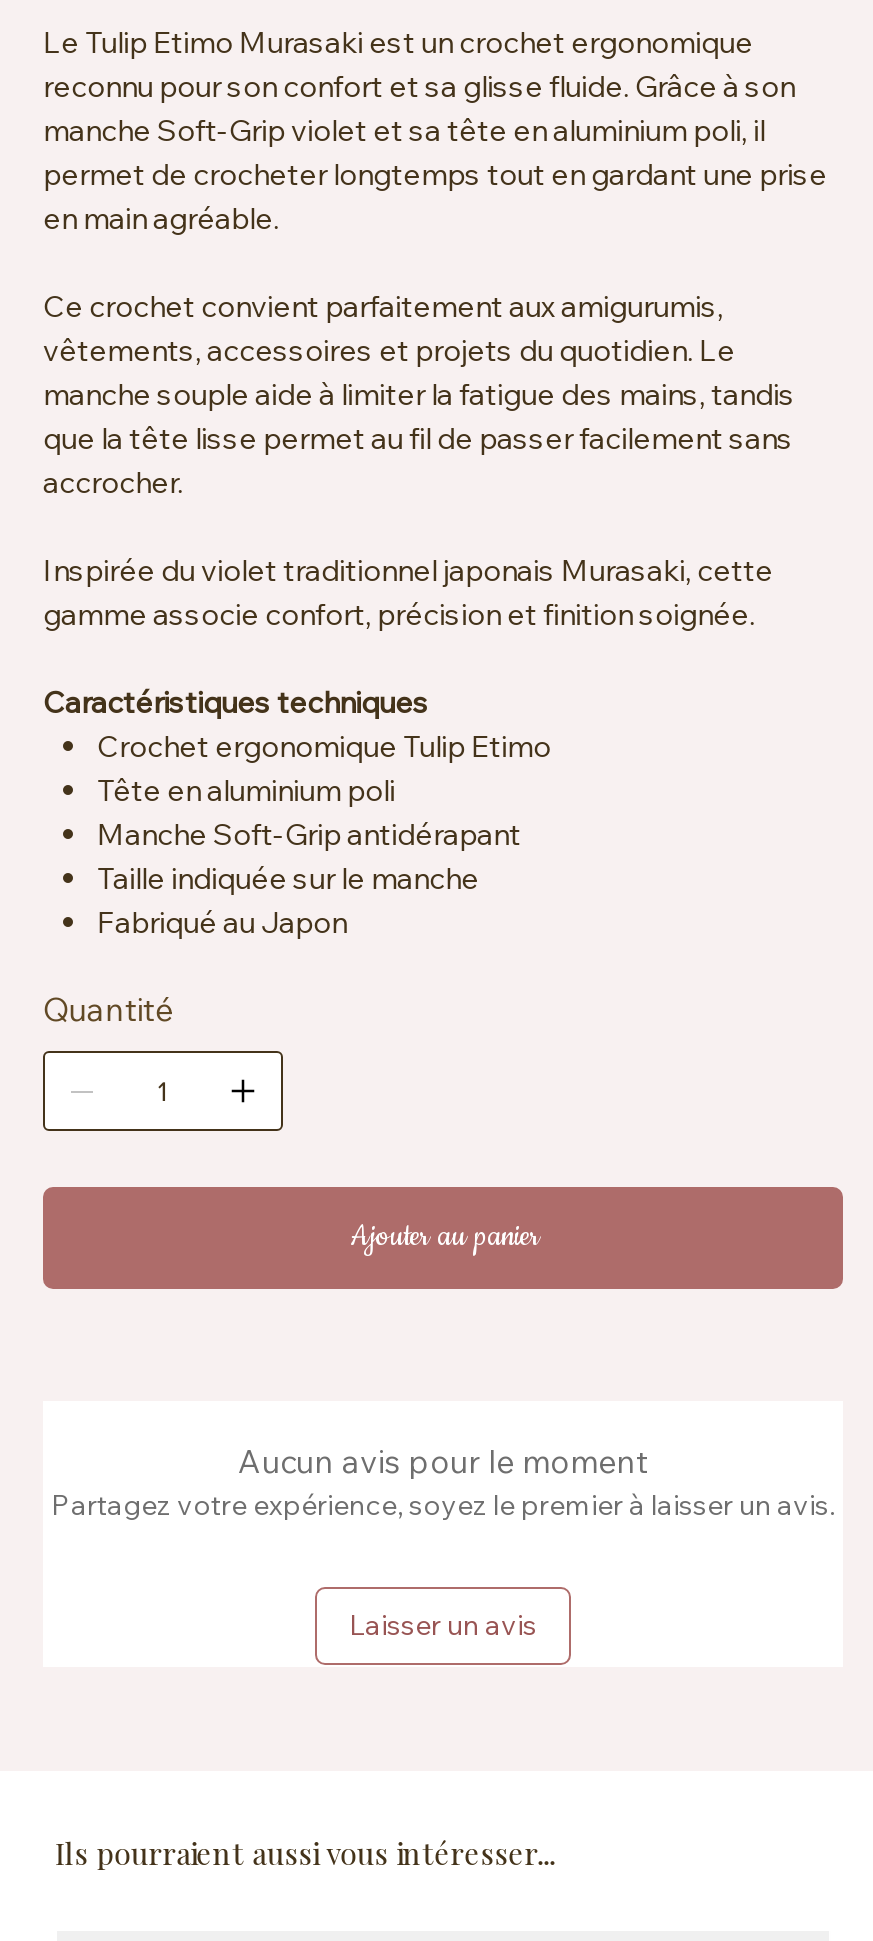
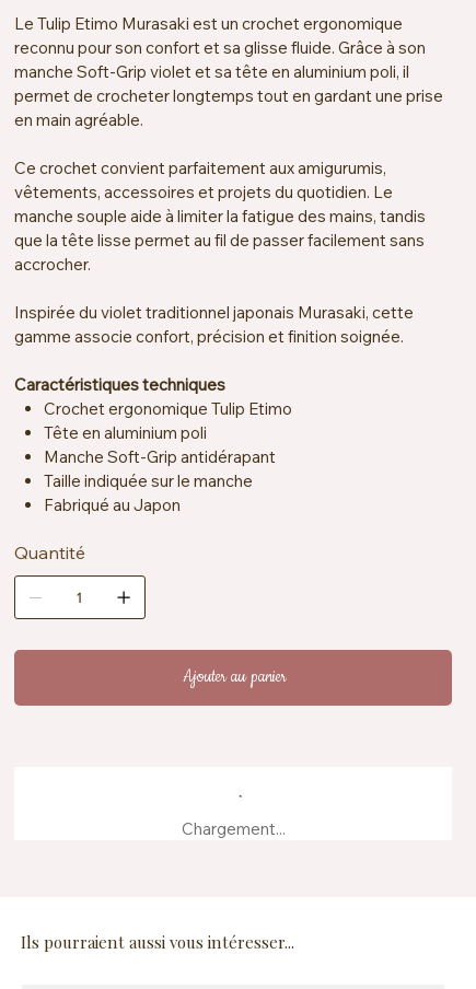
- Aucun avis pour le moment
- Partagez votre expérience, soyez le premier à laisser un avis.
- Laisser un avis
+ Chargement...
